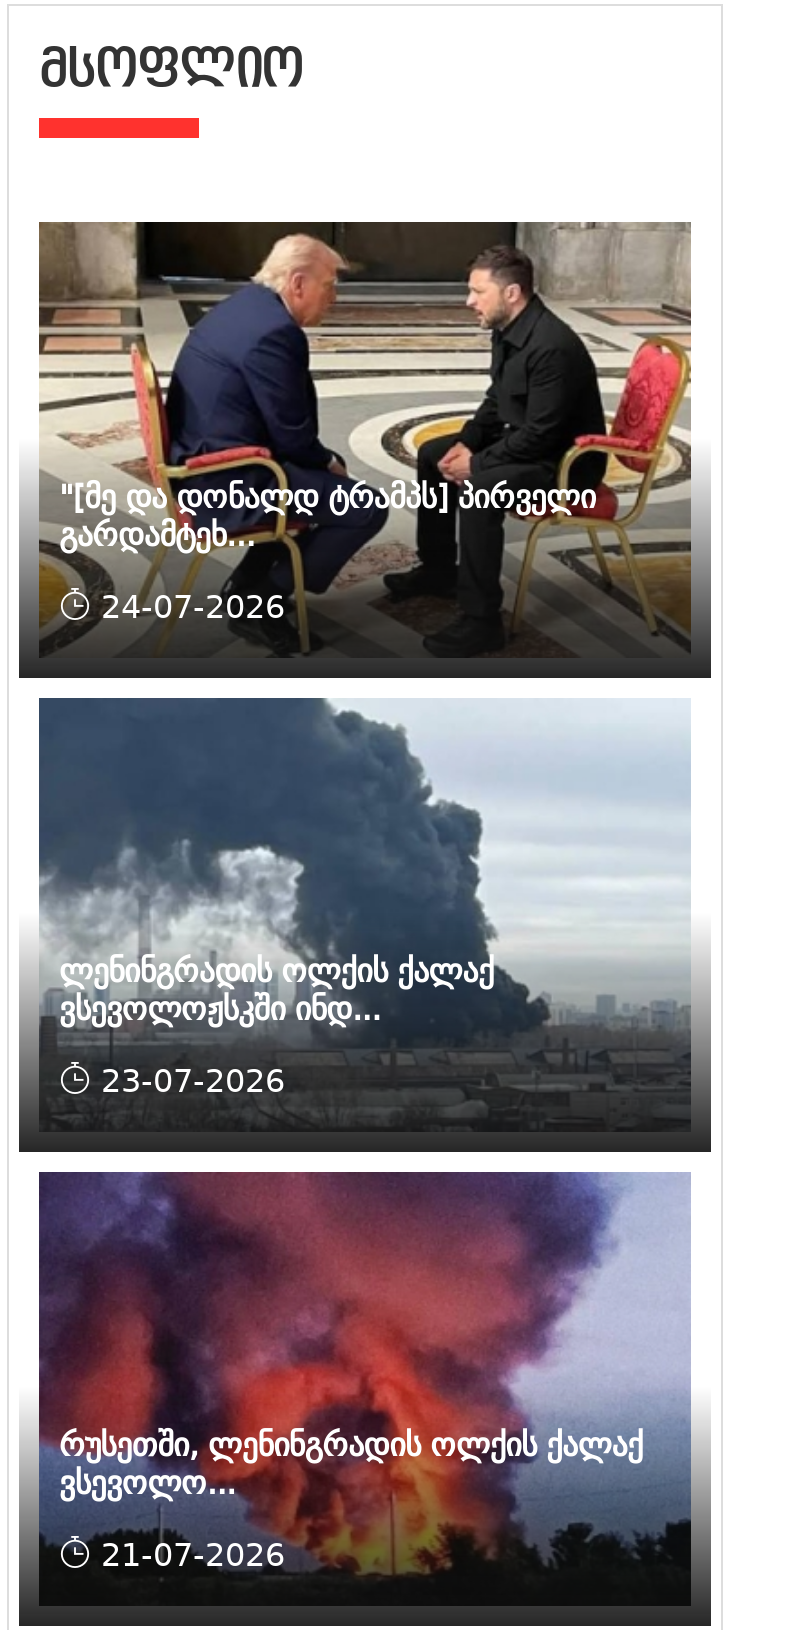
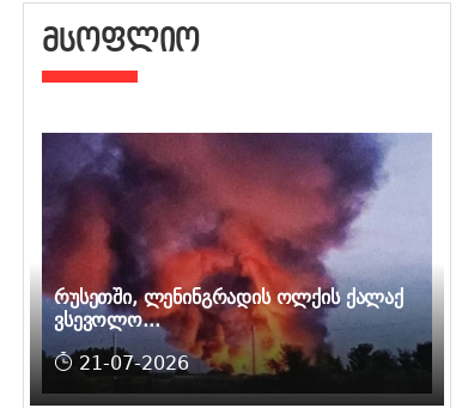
- [image]
- "[მე და დონალდ ტრამპს] პირველი
- გარდამტეხ...
- 24-07-2026

- [image]
- ლენინგრადის ოლქის ქალაქ
- ვსევოლოჟსკში ინდ...
- 23-07-2026
